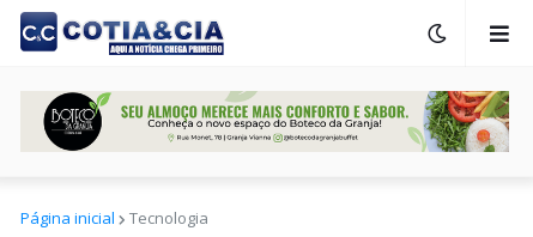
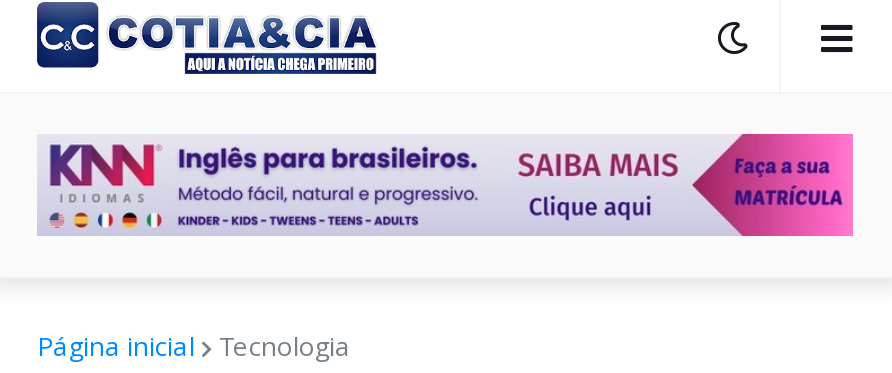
- [image]
+ [image]
